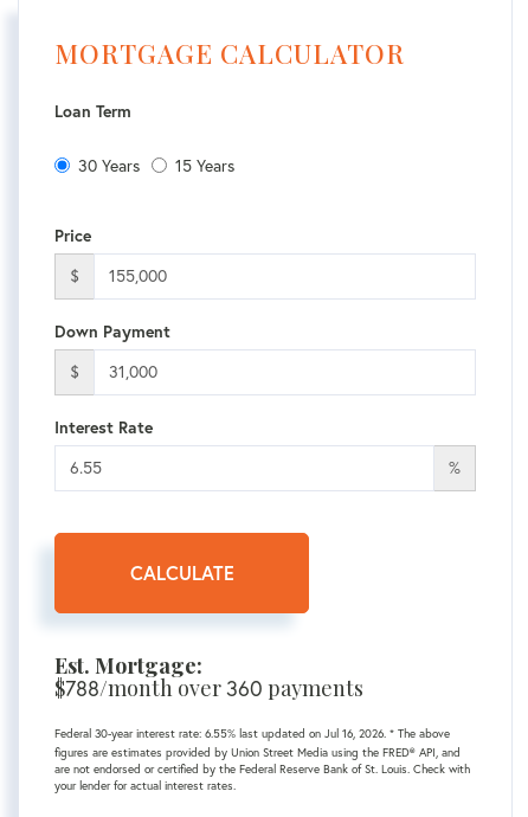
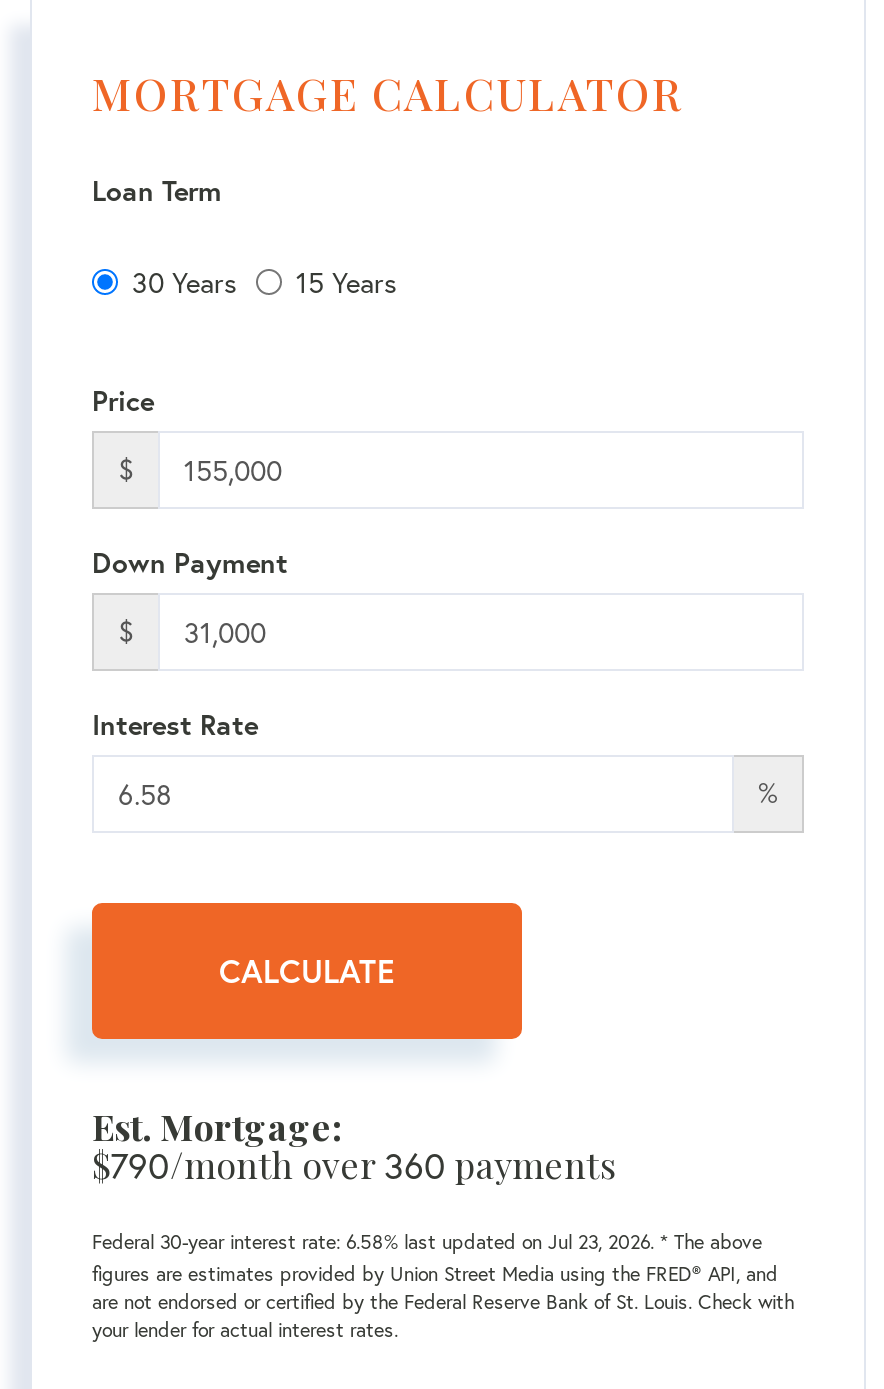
- $788/month over 360 payments
+ $790/month over 360 payments

- Federal 30-year interest rate: 6.55% last updated on Jul 16, 2026. * The above
+ Federal 30-year interest rate: 6.58% last updated on Jul 23, 2026. * The above
